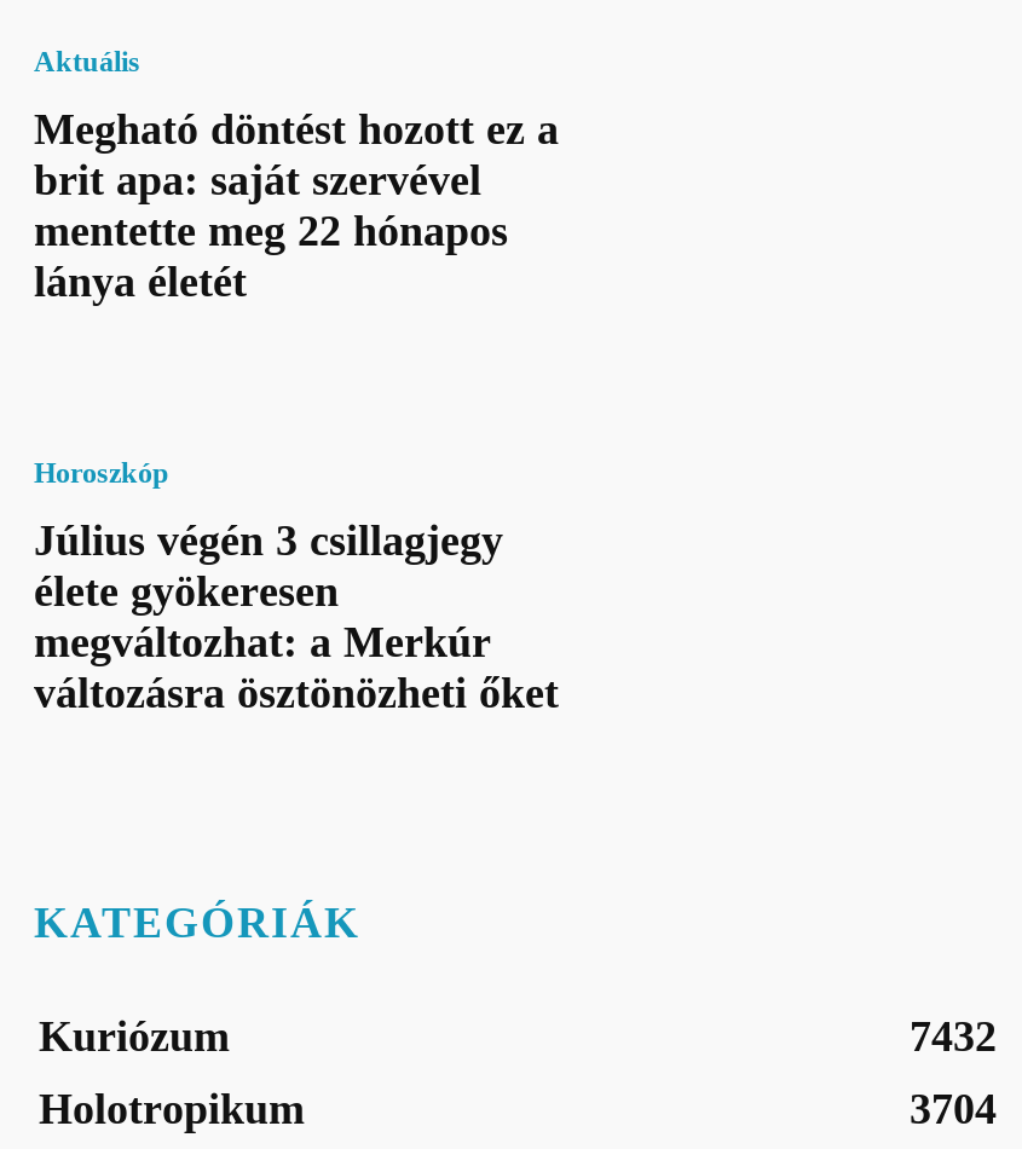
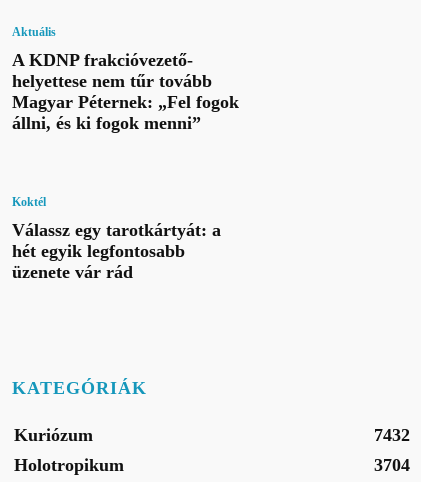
- Megható döntést hozott ez a
- brit apa: saját szervével
- mentette meg 22 hónapos
- lánya életét
+ A KDNP frakcióvezető-
+ helyettese nem tűr tovább
+ Magyar Péternek: „Fel fogok
+ állni, és ki fogok menni”

- Horoszkóp
+ Koktél

- Július végén 3 csillagjegy
- élete gyökeresen
- megváltozhat: a Merkúr
- változásra ösztönözheti őket
+ Válassz egy tarotkártyát: a
+ hét egyik legfontosabb
+ üzenete vár rád
